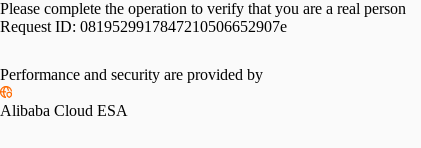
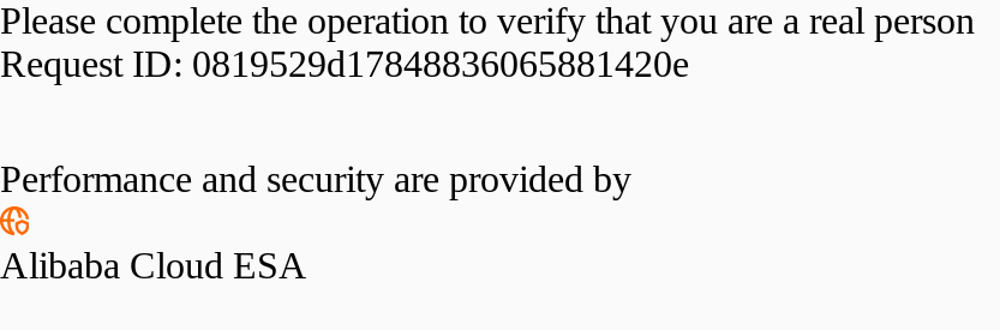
- Request ID: 0819529917847210506652907e
+ Request ID: 0819529d17848836065881420e
